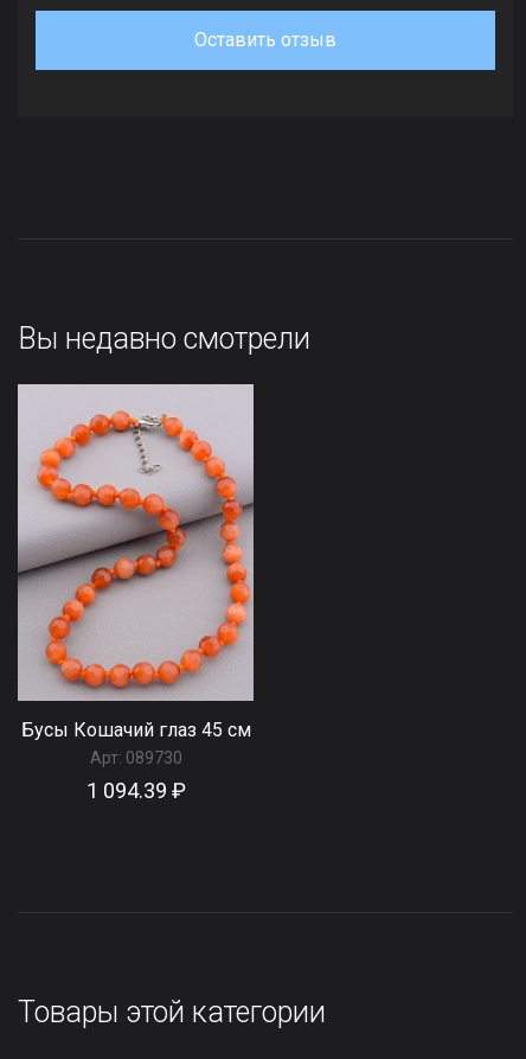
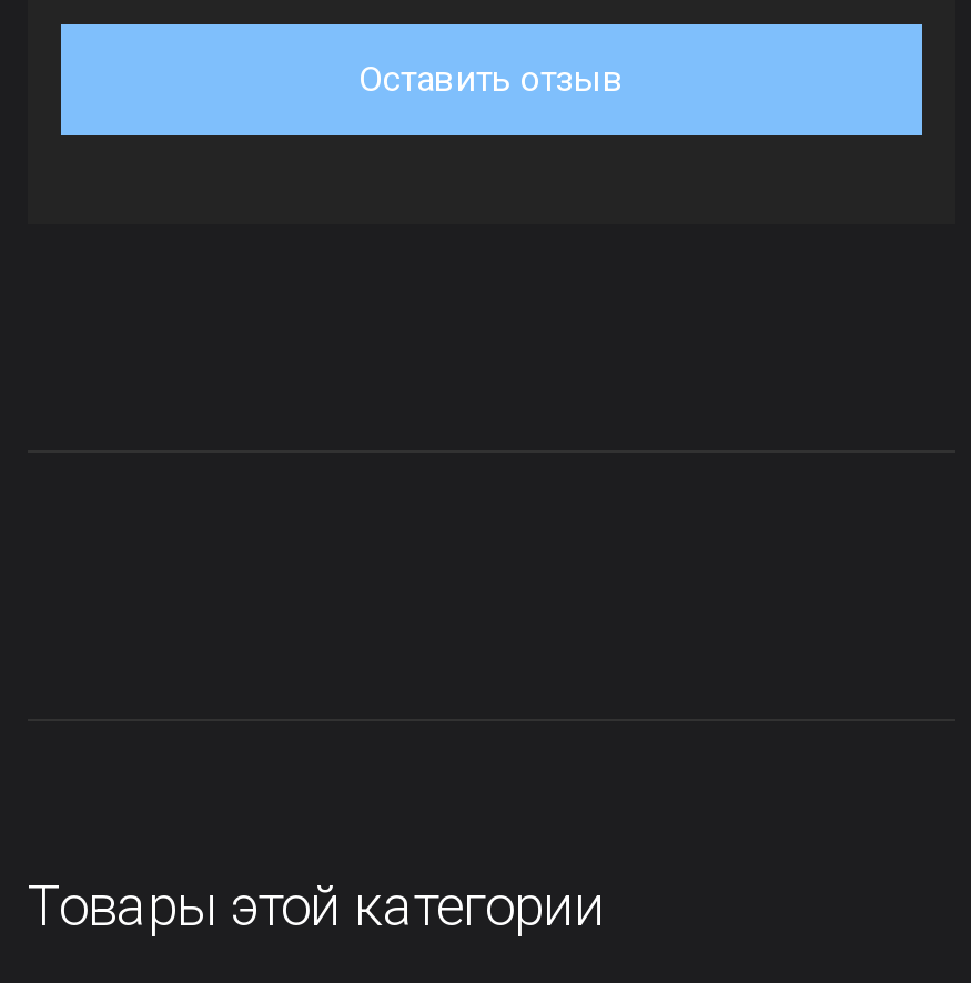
- Вы недавно смотрели

- [image]
- Бусы Кошачий глаз 45 см
- Арт: 089730
- 1 094.39 ₽
